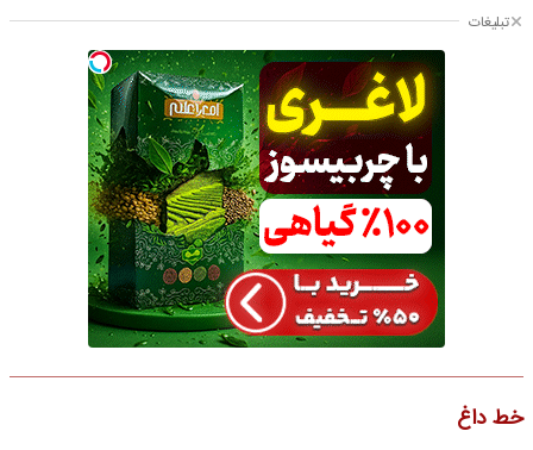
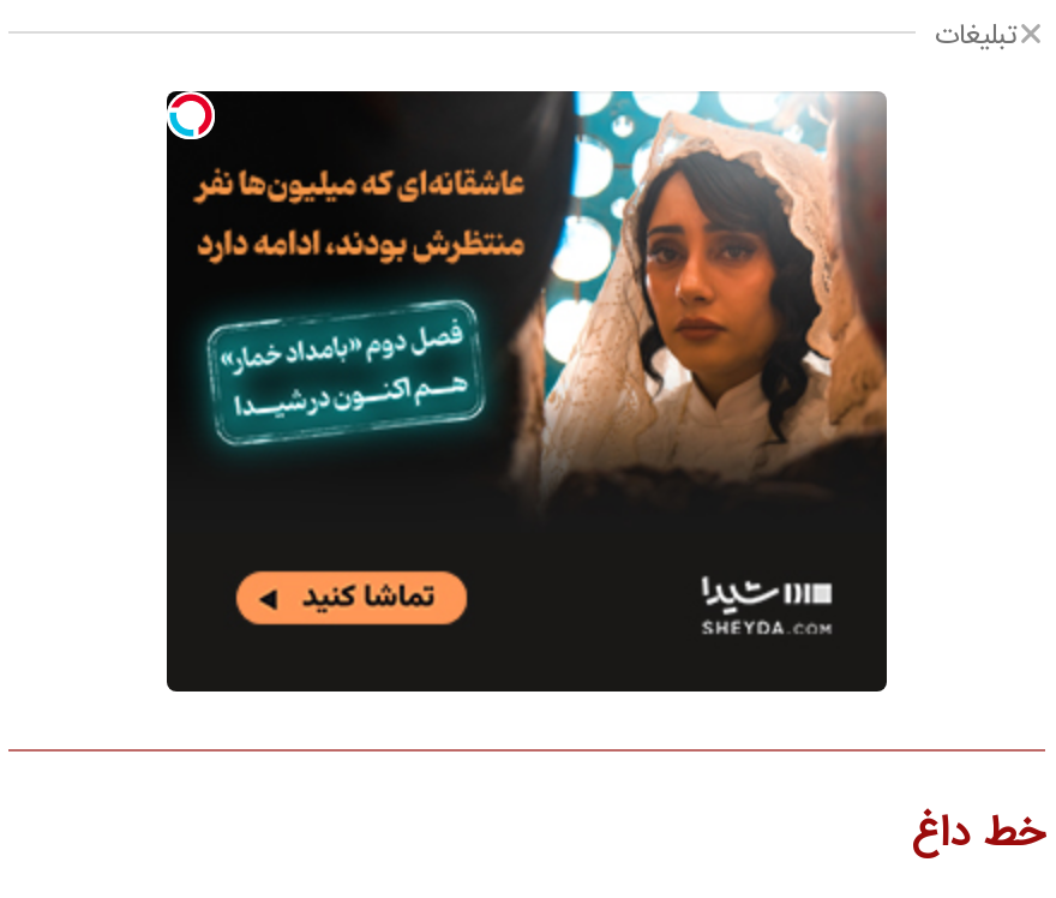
- [image]
+ [image]
